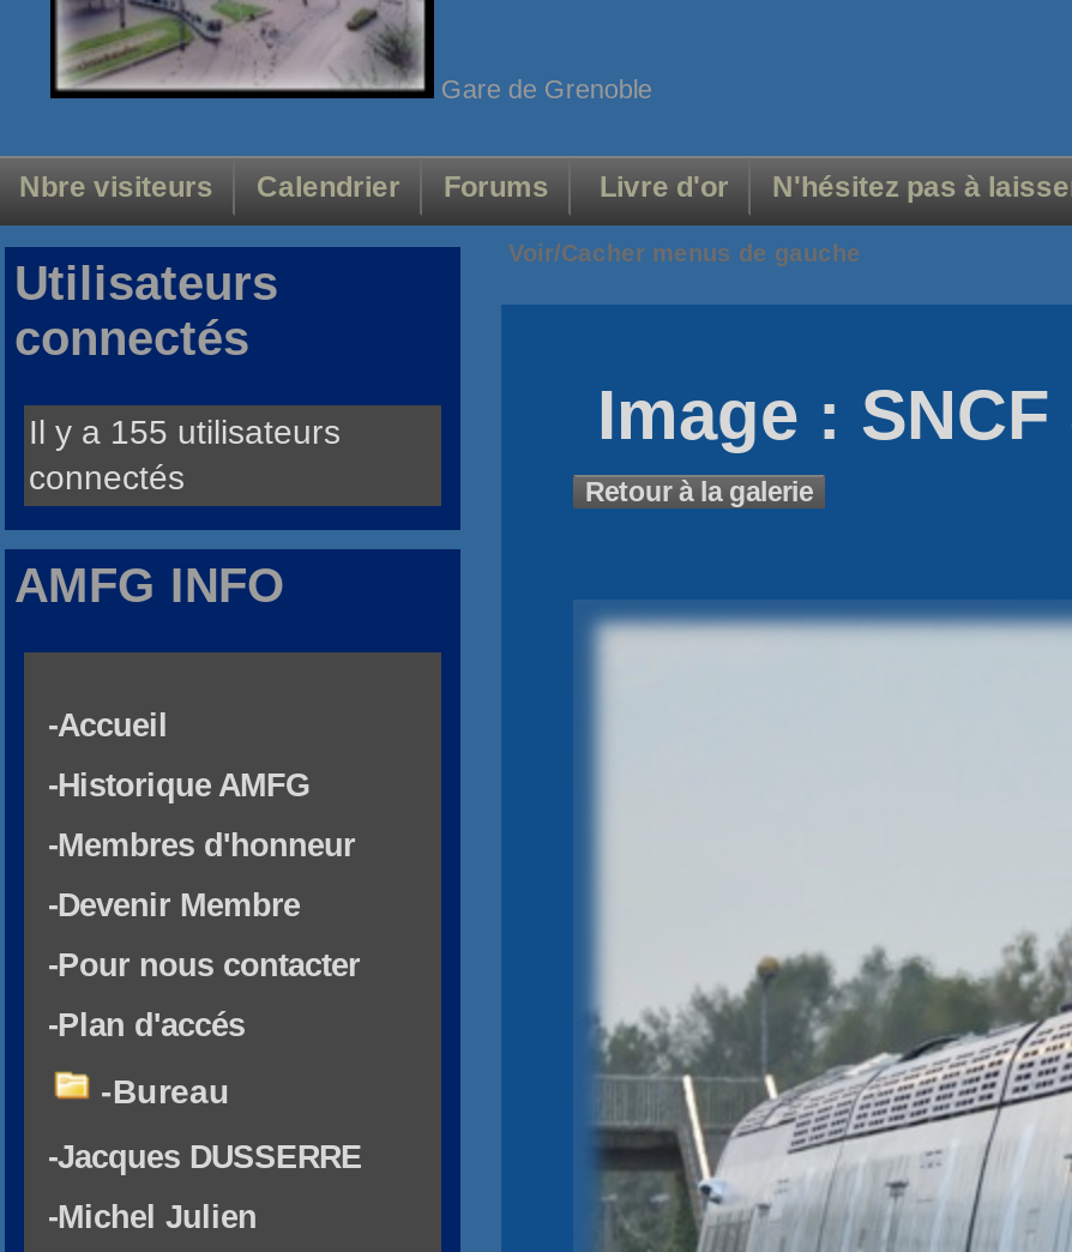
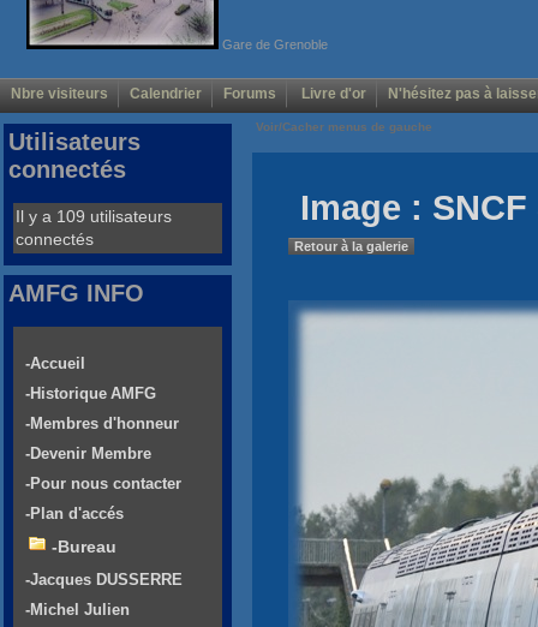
- Il y a 155 utilisateurs
+ Il y a 109 utilisateurs
